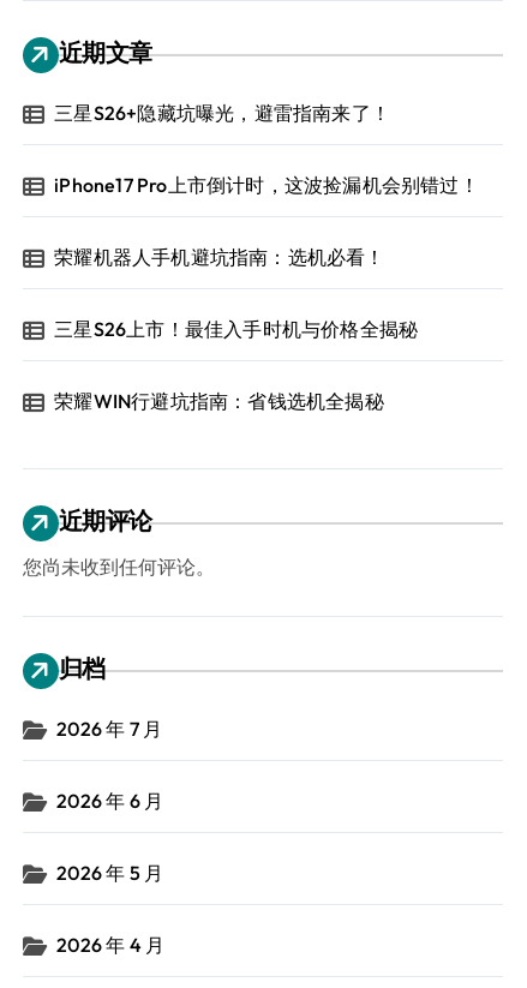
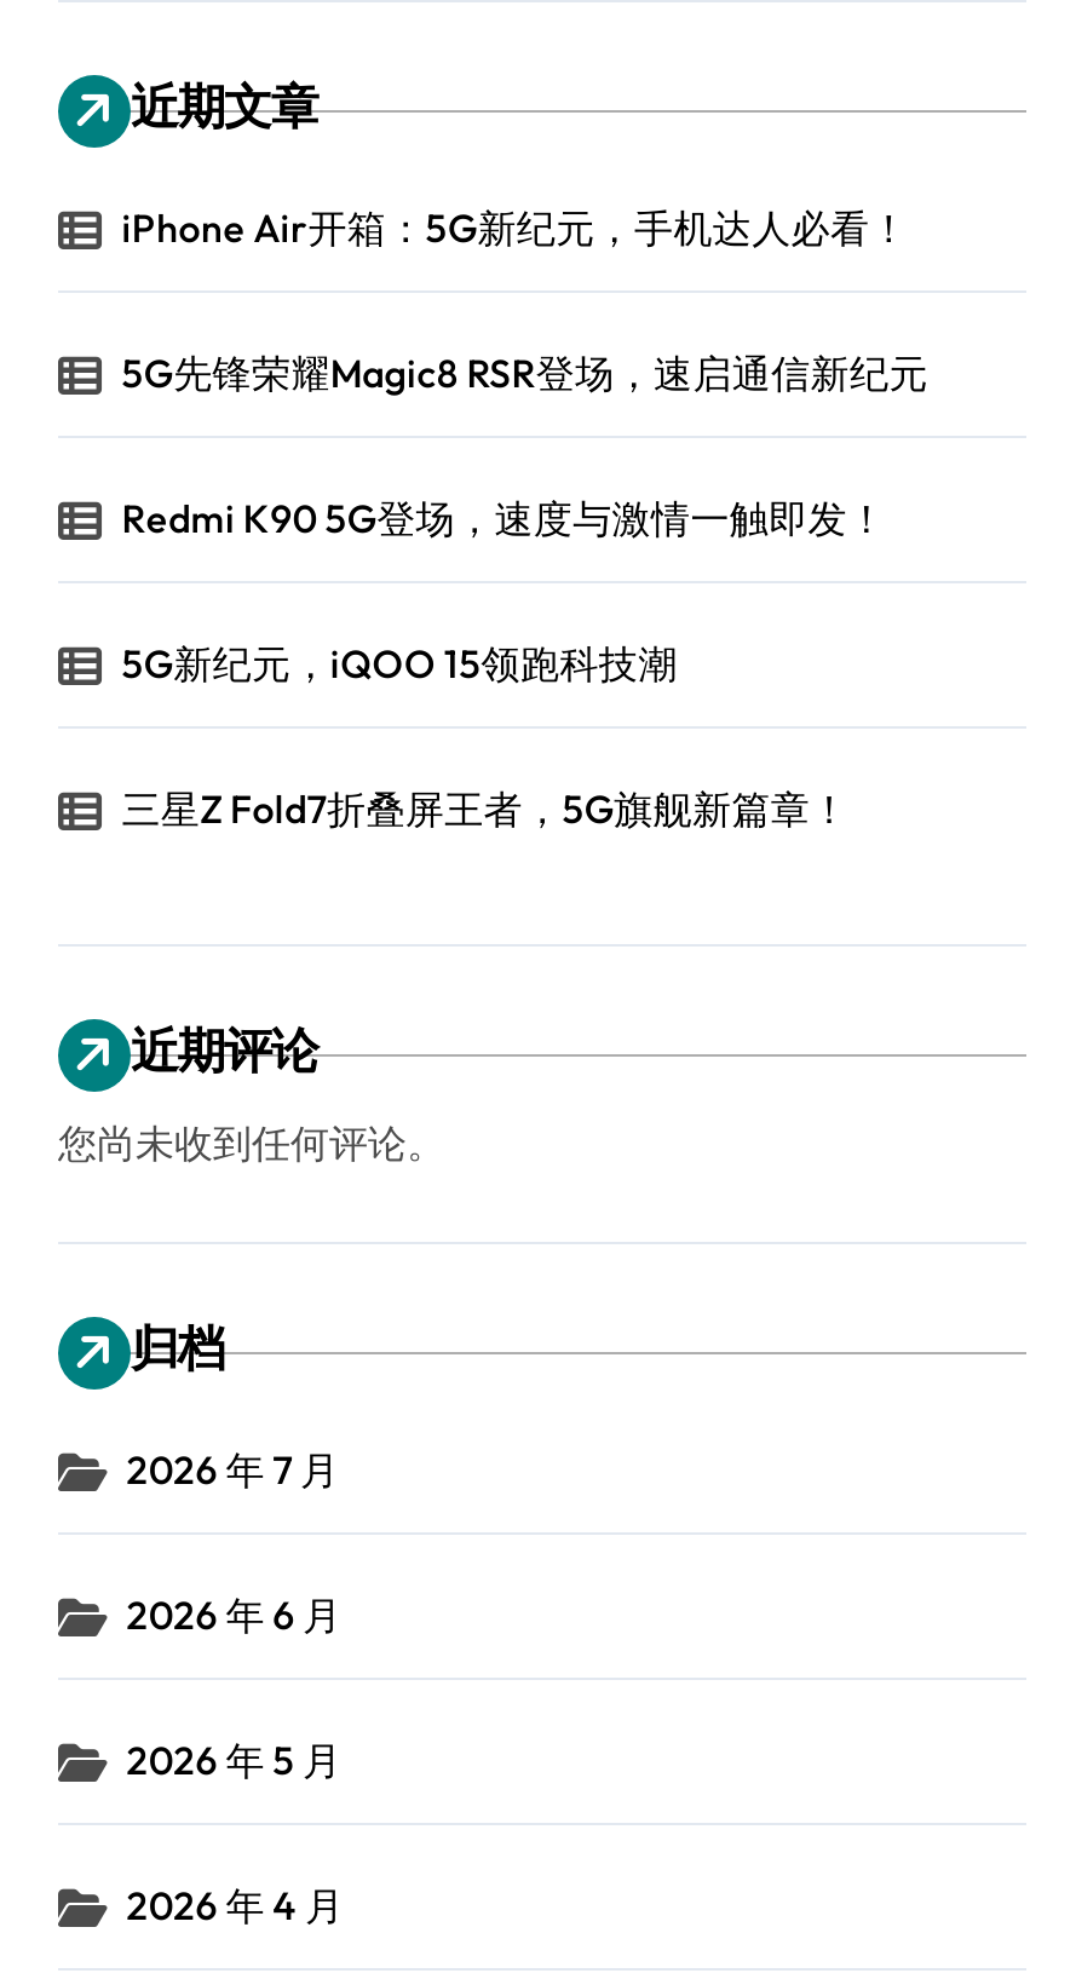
- 三星S26+隐藏坑曝光，避雷指南来了！
+ iPhone Air开箱：5G新纪元，手机达人必看！

- iPhone17 Pro上市倒计时，这波捡漏机会别错过！
+ 5G先锋荣耀Magic8 RSR登场，速启通信新纪元

- 荣耀机器人手机避坑指南：选机必看！
+ Redmi K90 5G登场，速度与激情一触即发！

- 三星S26上市！最佳入手时机与价格全揭秘
+ 5G新纪元，iQOO 15领跑科技潮

- 荣耀WIN行避坑指南：省钱选机全揭秘
+ 三星Z Fold7折叠屏王者，5G旗舰新篇章！
